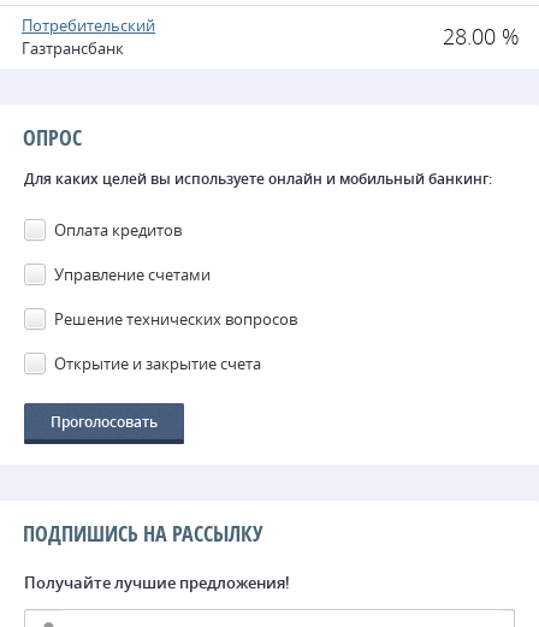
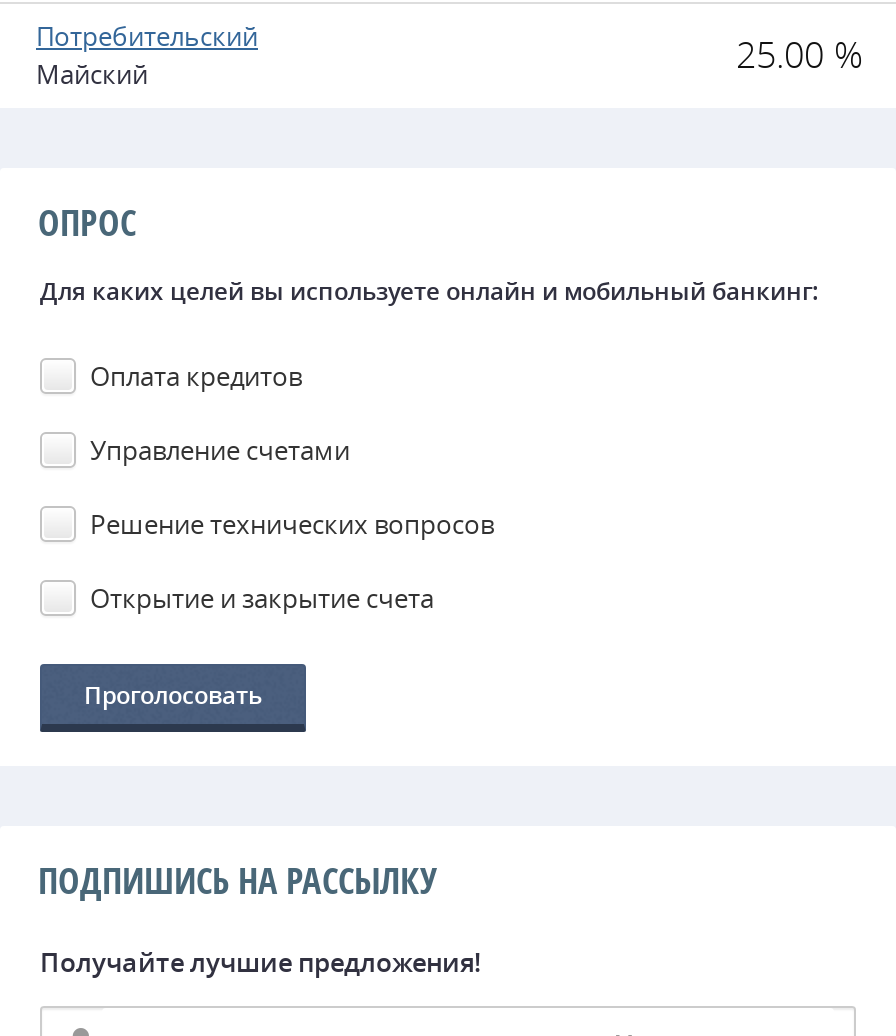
- Газтрансбанк
- 28.00 %
+ Майский
+ 25.00 %
